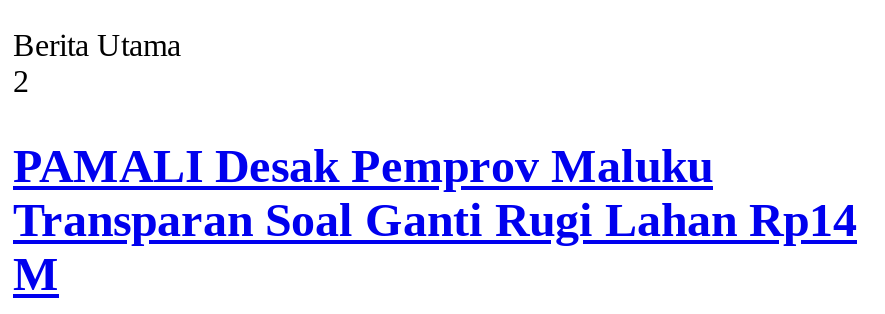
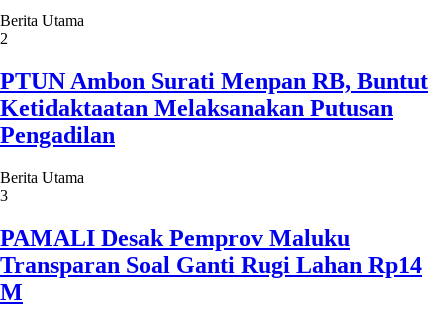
+ PTUN Ambon Surati Menpan RB, Buntut
+ Ketidaktaatan Melaksanakan Putusan
+ Pengadilan
+ Berita Utama
+ 3
